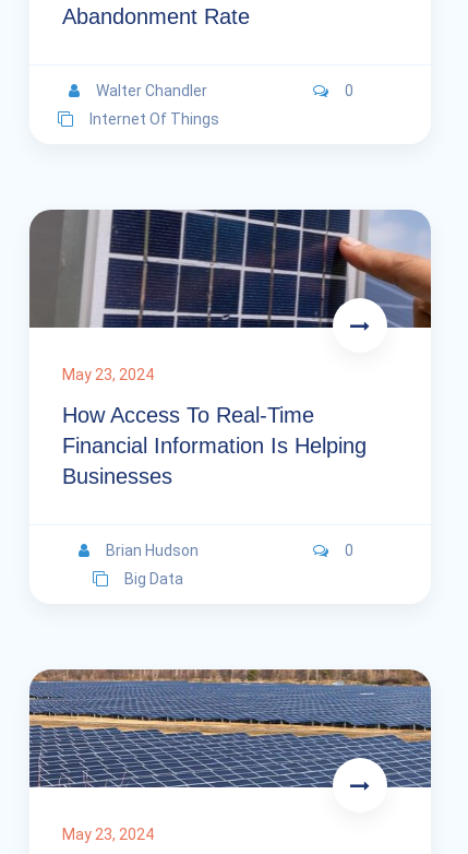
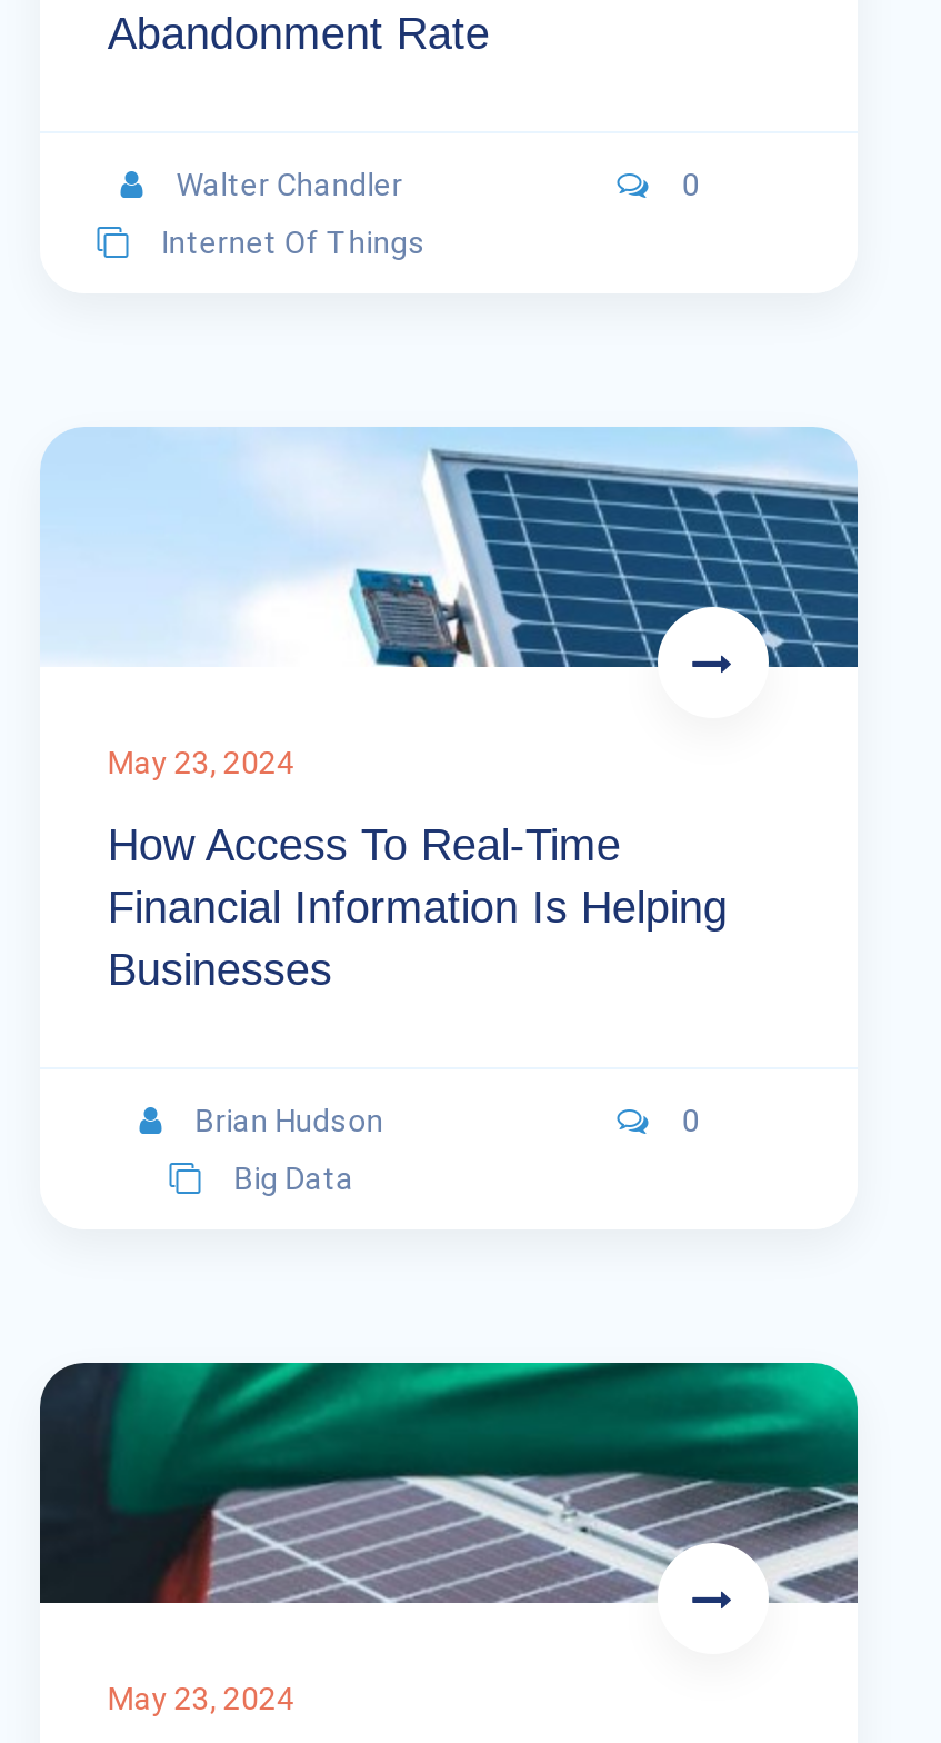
- [image]
+ [image]

- [image]
+ [image]
